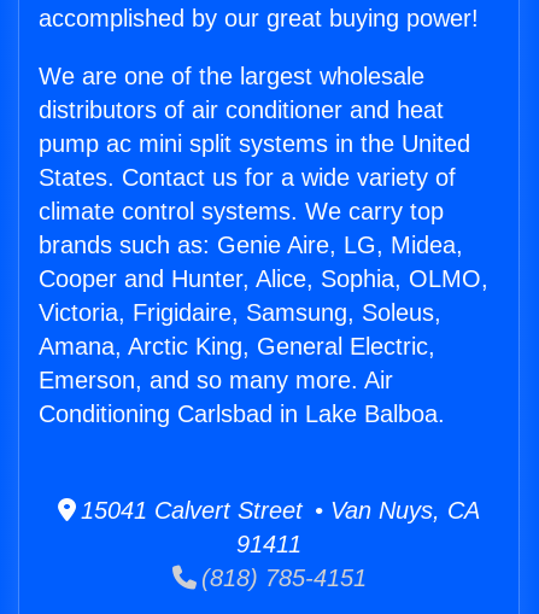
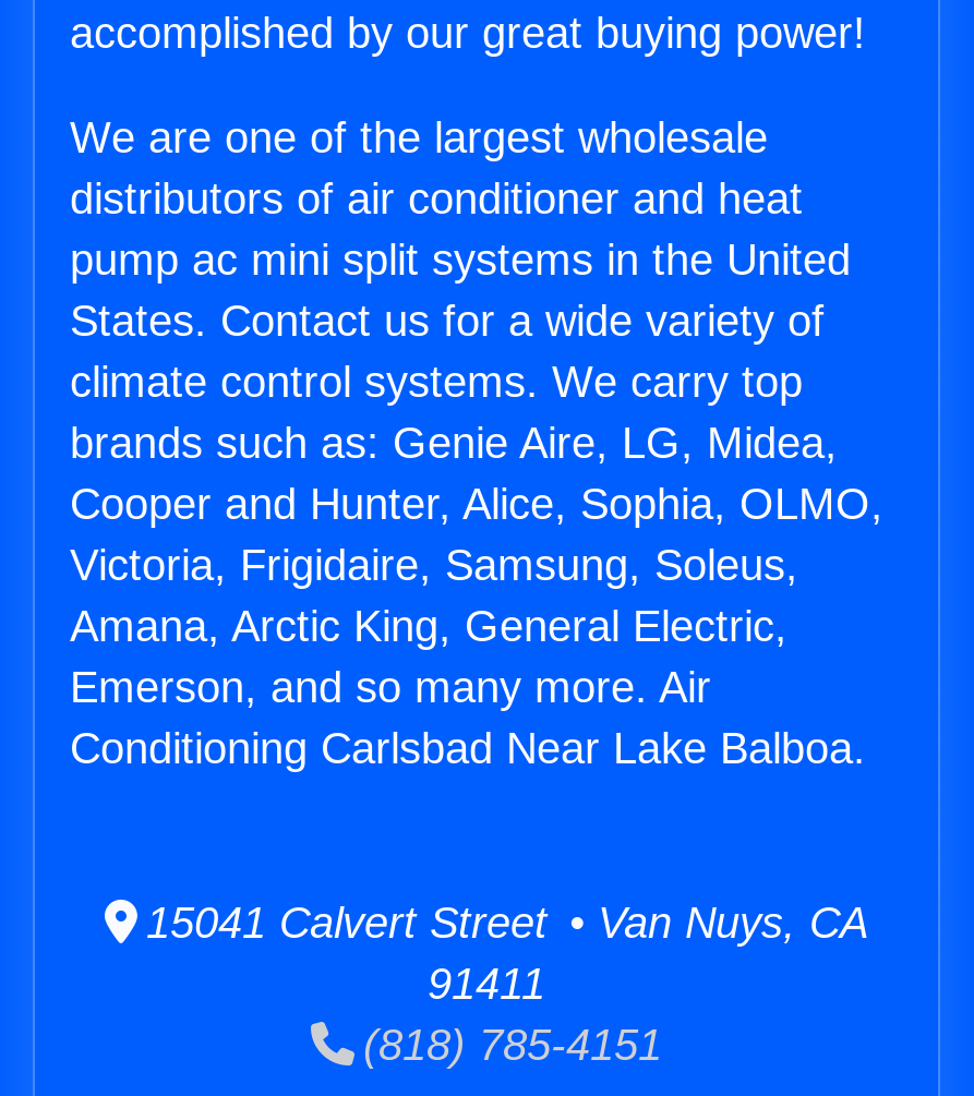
- Conditioning Carlsbad in Lake Balboa.
+ Conditioning Carlsbad Near Lake Balboa.
